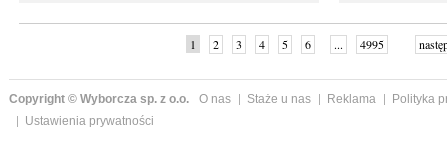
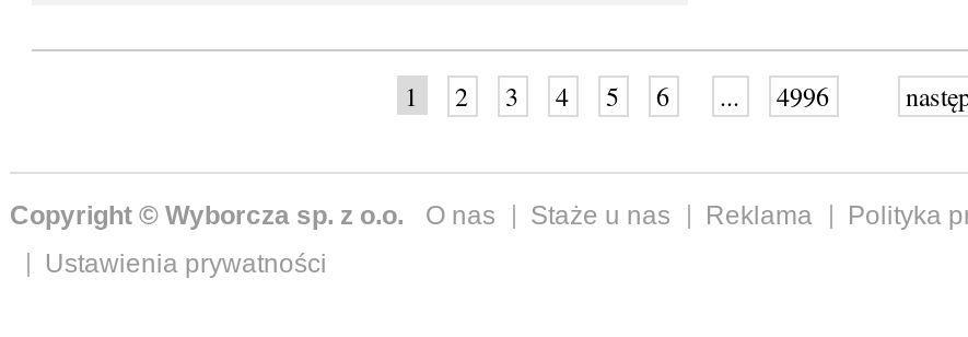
- 4995
+ 4996
